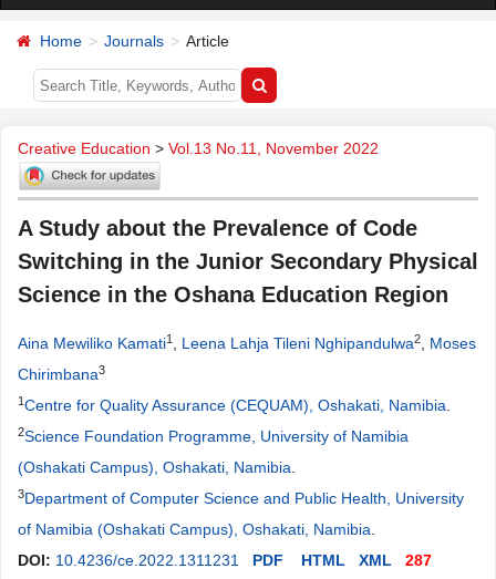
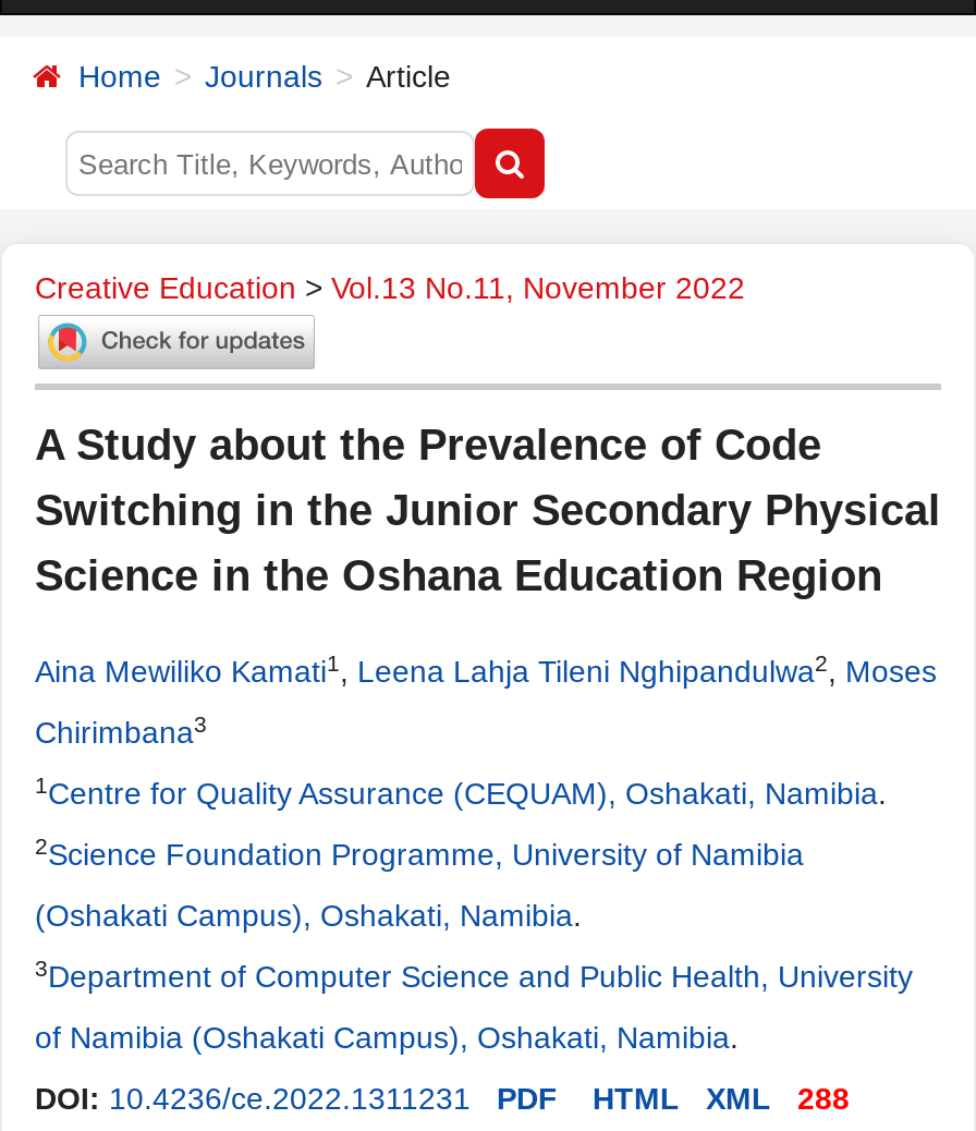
- DOI: 10.4236/ce.2022.1311231 PDF HTML XML 287
+ DOI: 10.4236/ce.2022.1311231 PDF HTML XML 288
